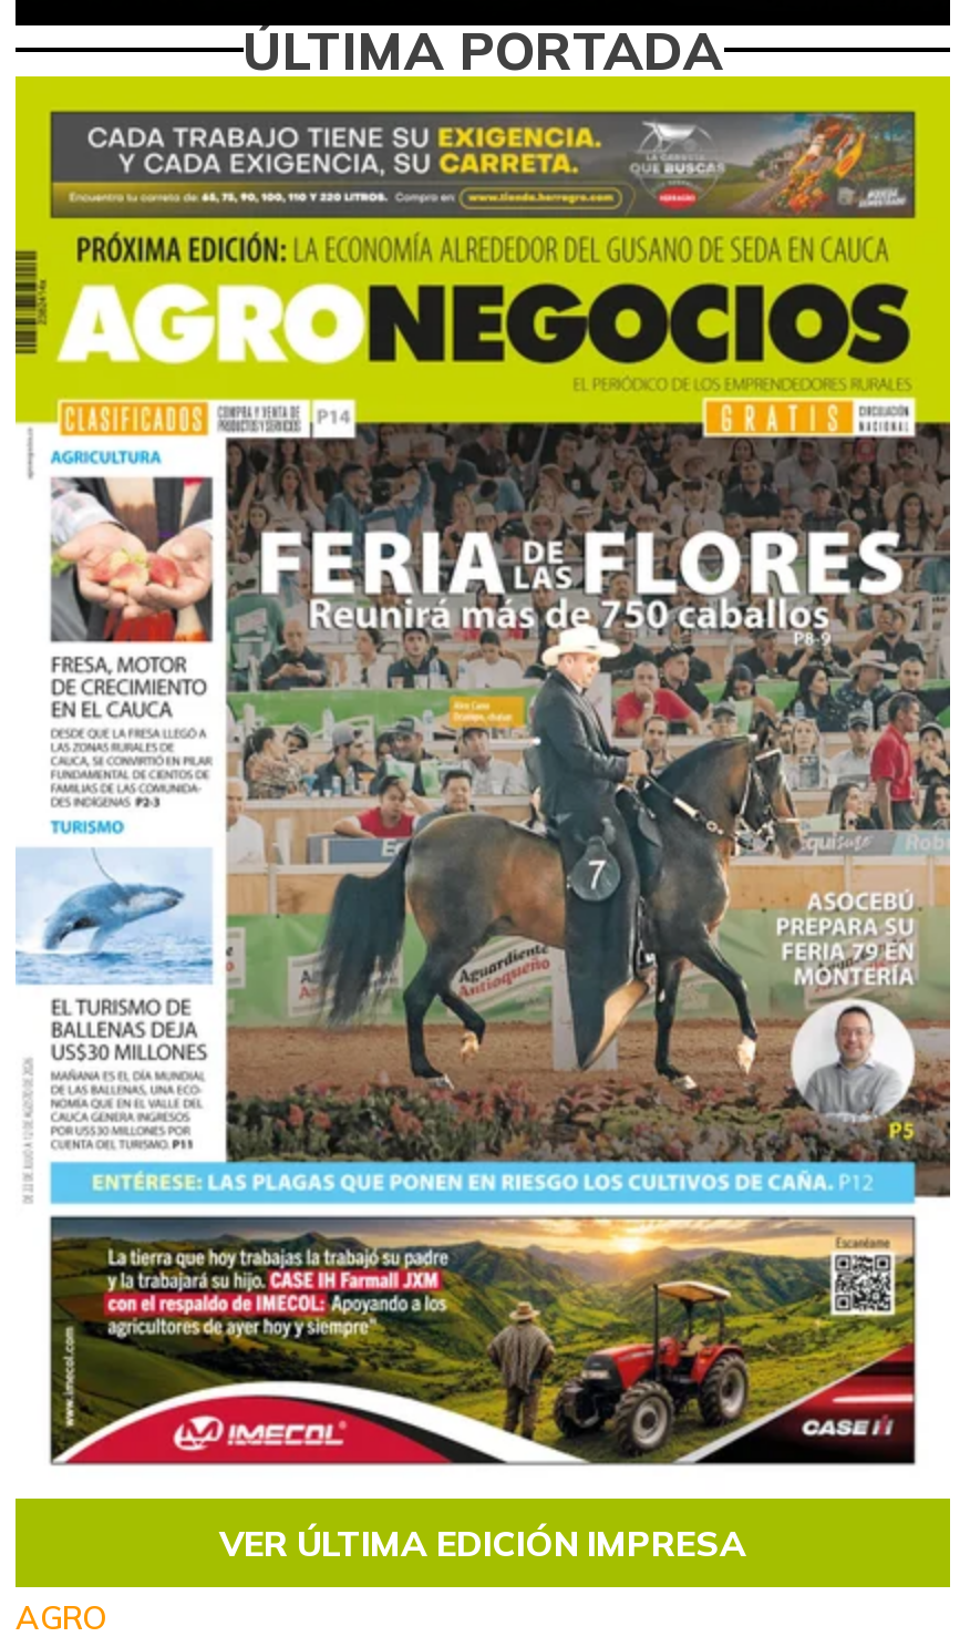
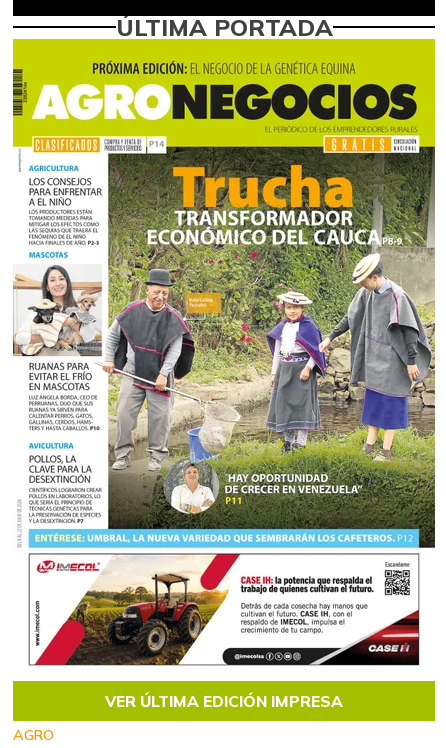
- [image]
+ [image]
